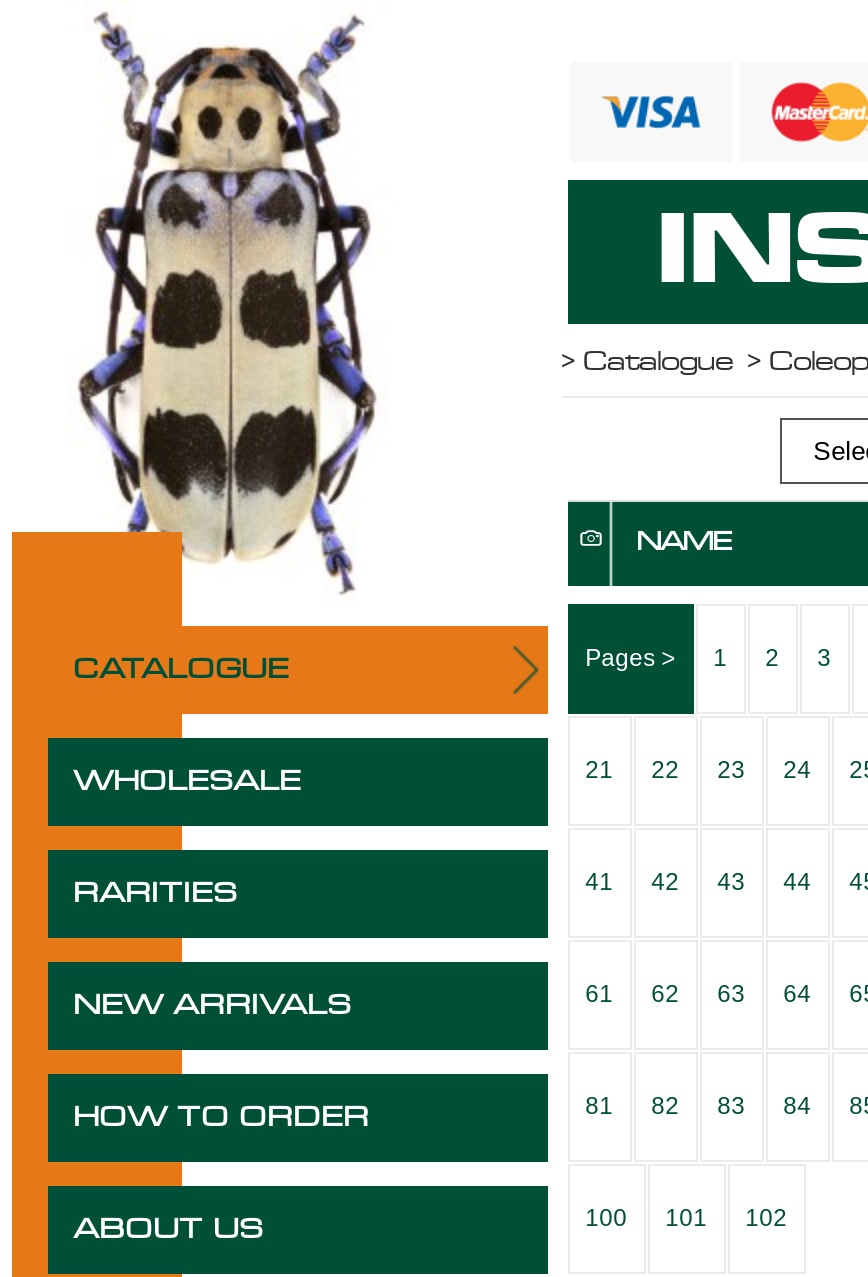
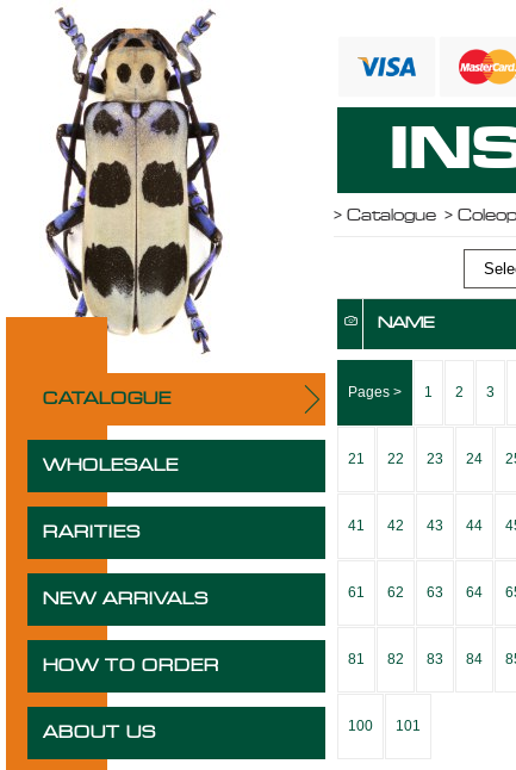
- 102
